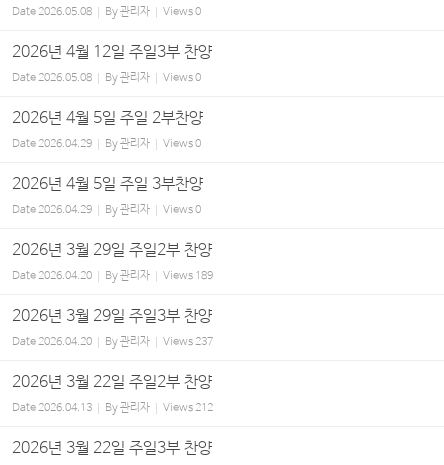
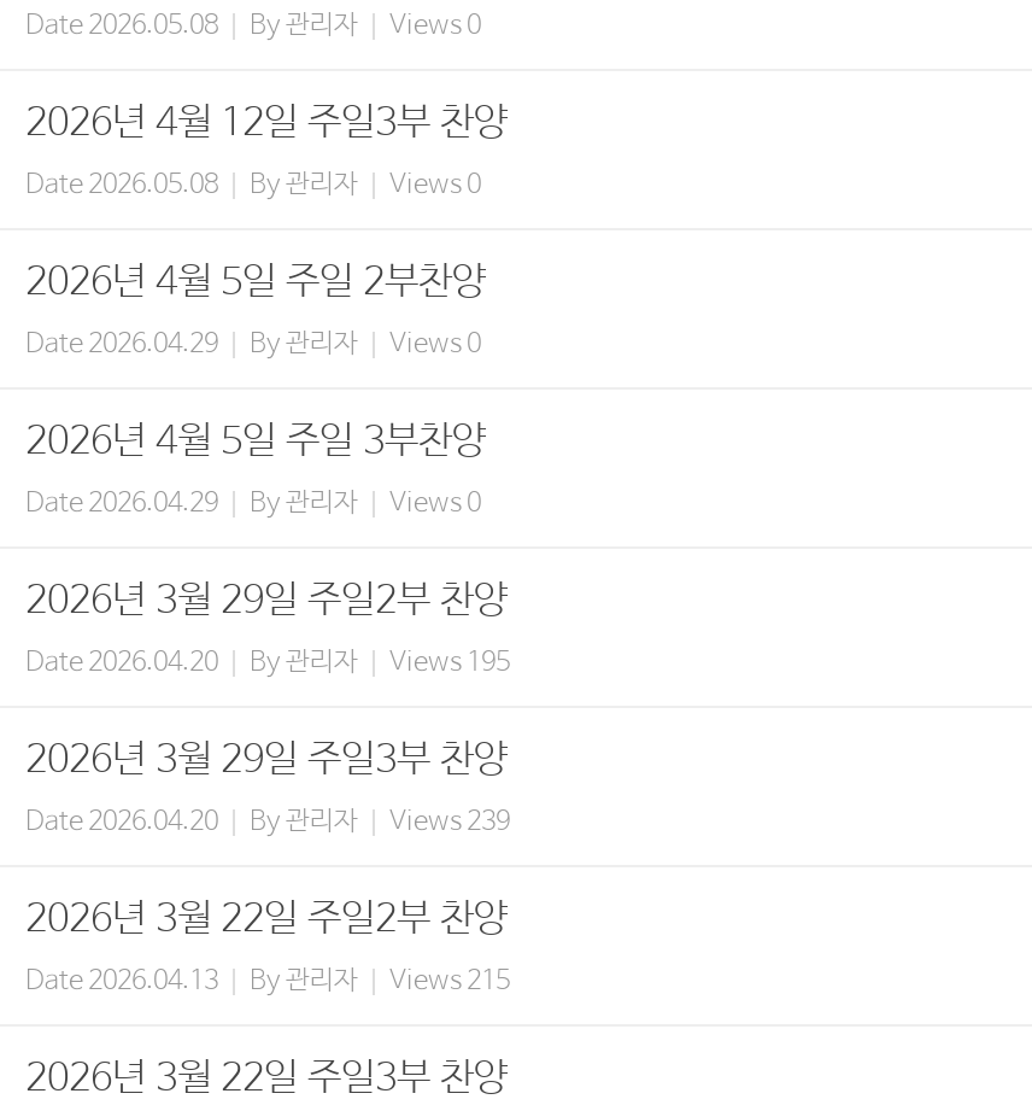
- Date 2026.04.20 By 관리자 Views 189
+ Date 2026.04.20 By 관리자 Views 195

- Date 2026.04.20 By 관리자 Views 237
+ Date 2026.04.20 By 관리자 Views 239

- Date 2026.04.13 By 관리자 Views 212
+ Date 2026.04.13 By 관리자 Views 215
